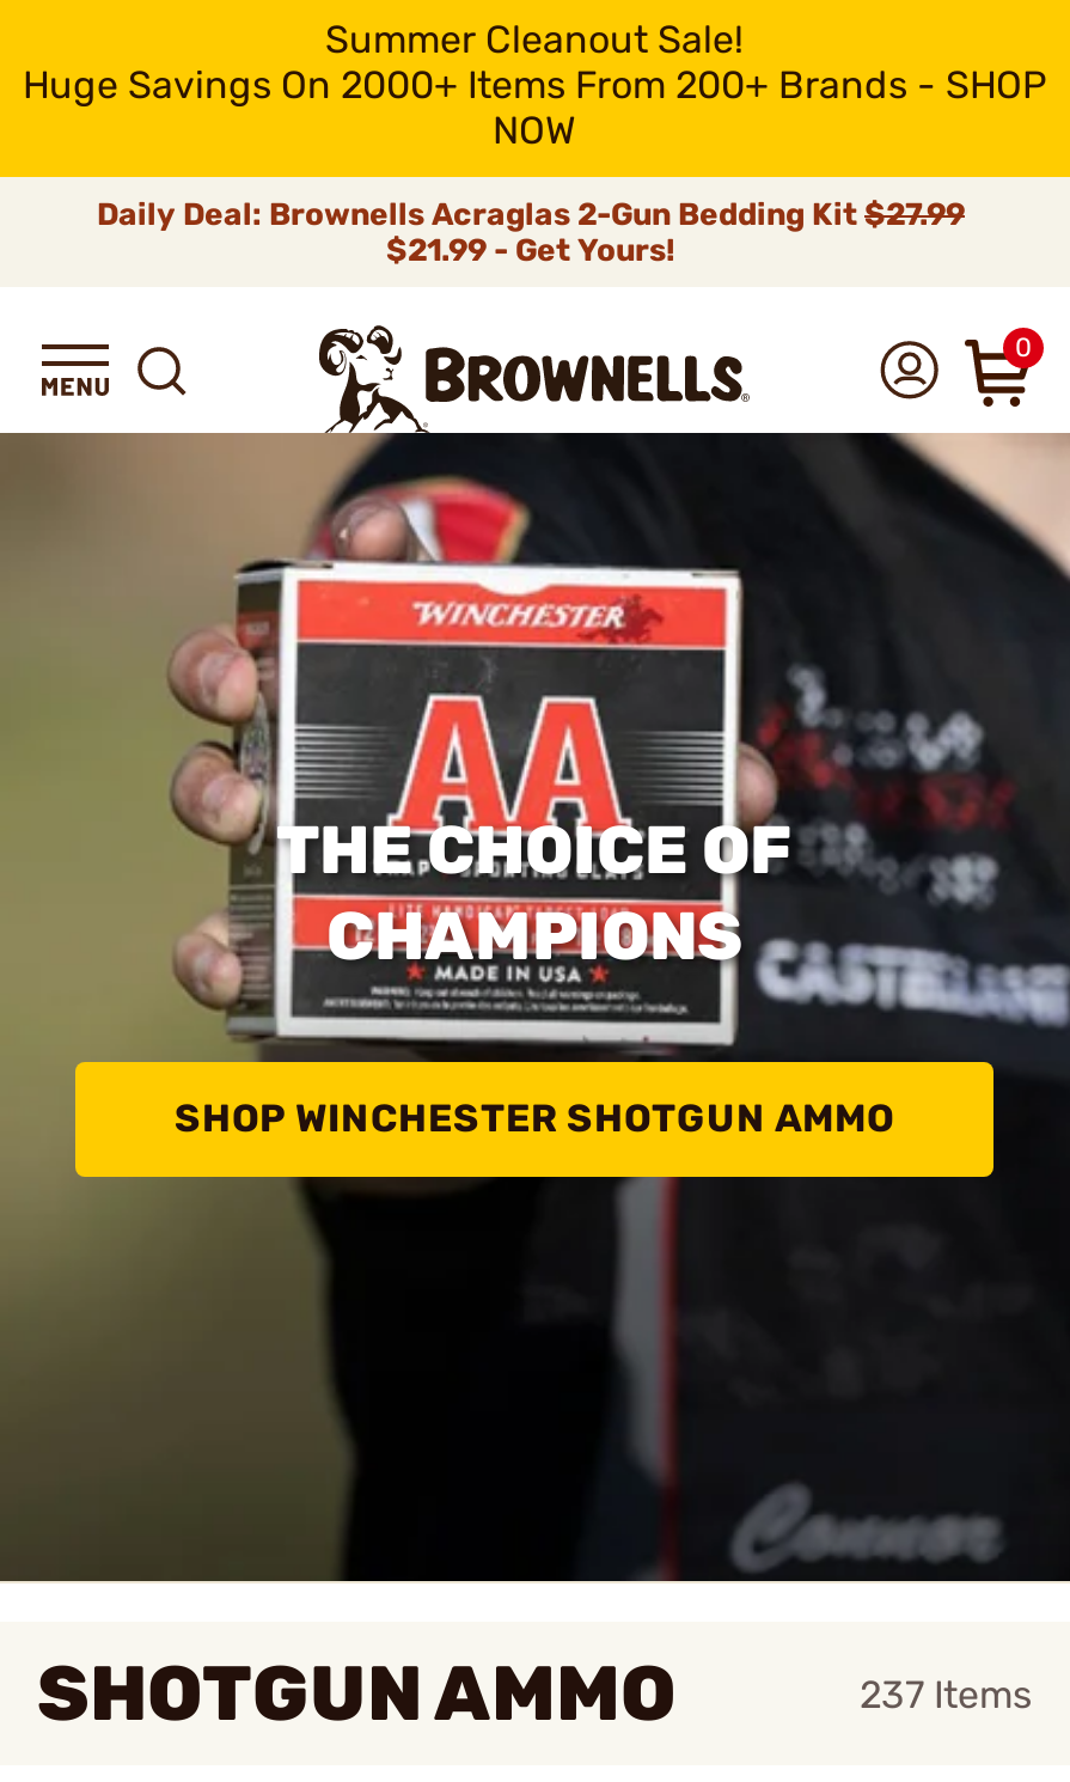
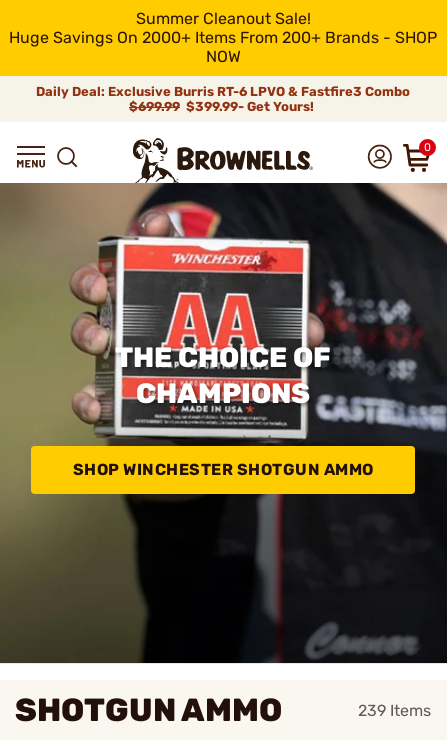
- Daily Deal: Brownells Acraglas 2-Gun Bedding Kit $27.99
- $21.99 - Get Yours!
+ Daily Deal: Exclusive Burris RT-6 LPVO & Fastfire3 Combo
+ $699.99 $399.99- Get Yours!

- 237 Items
+ 239 Items
